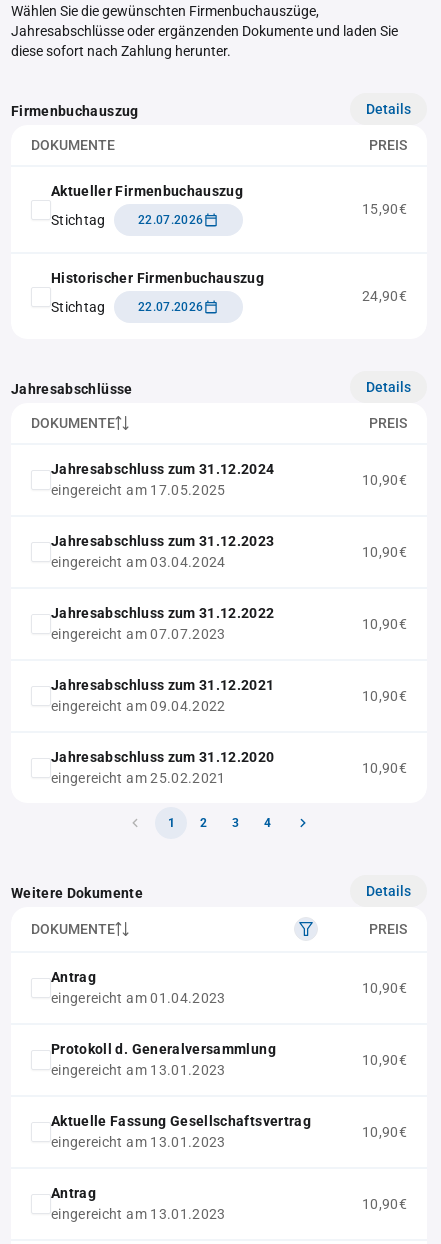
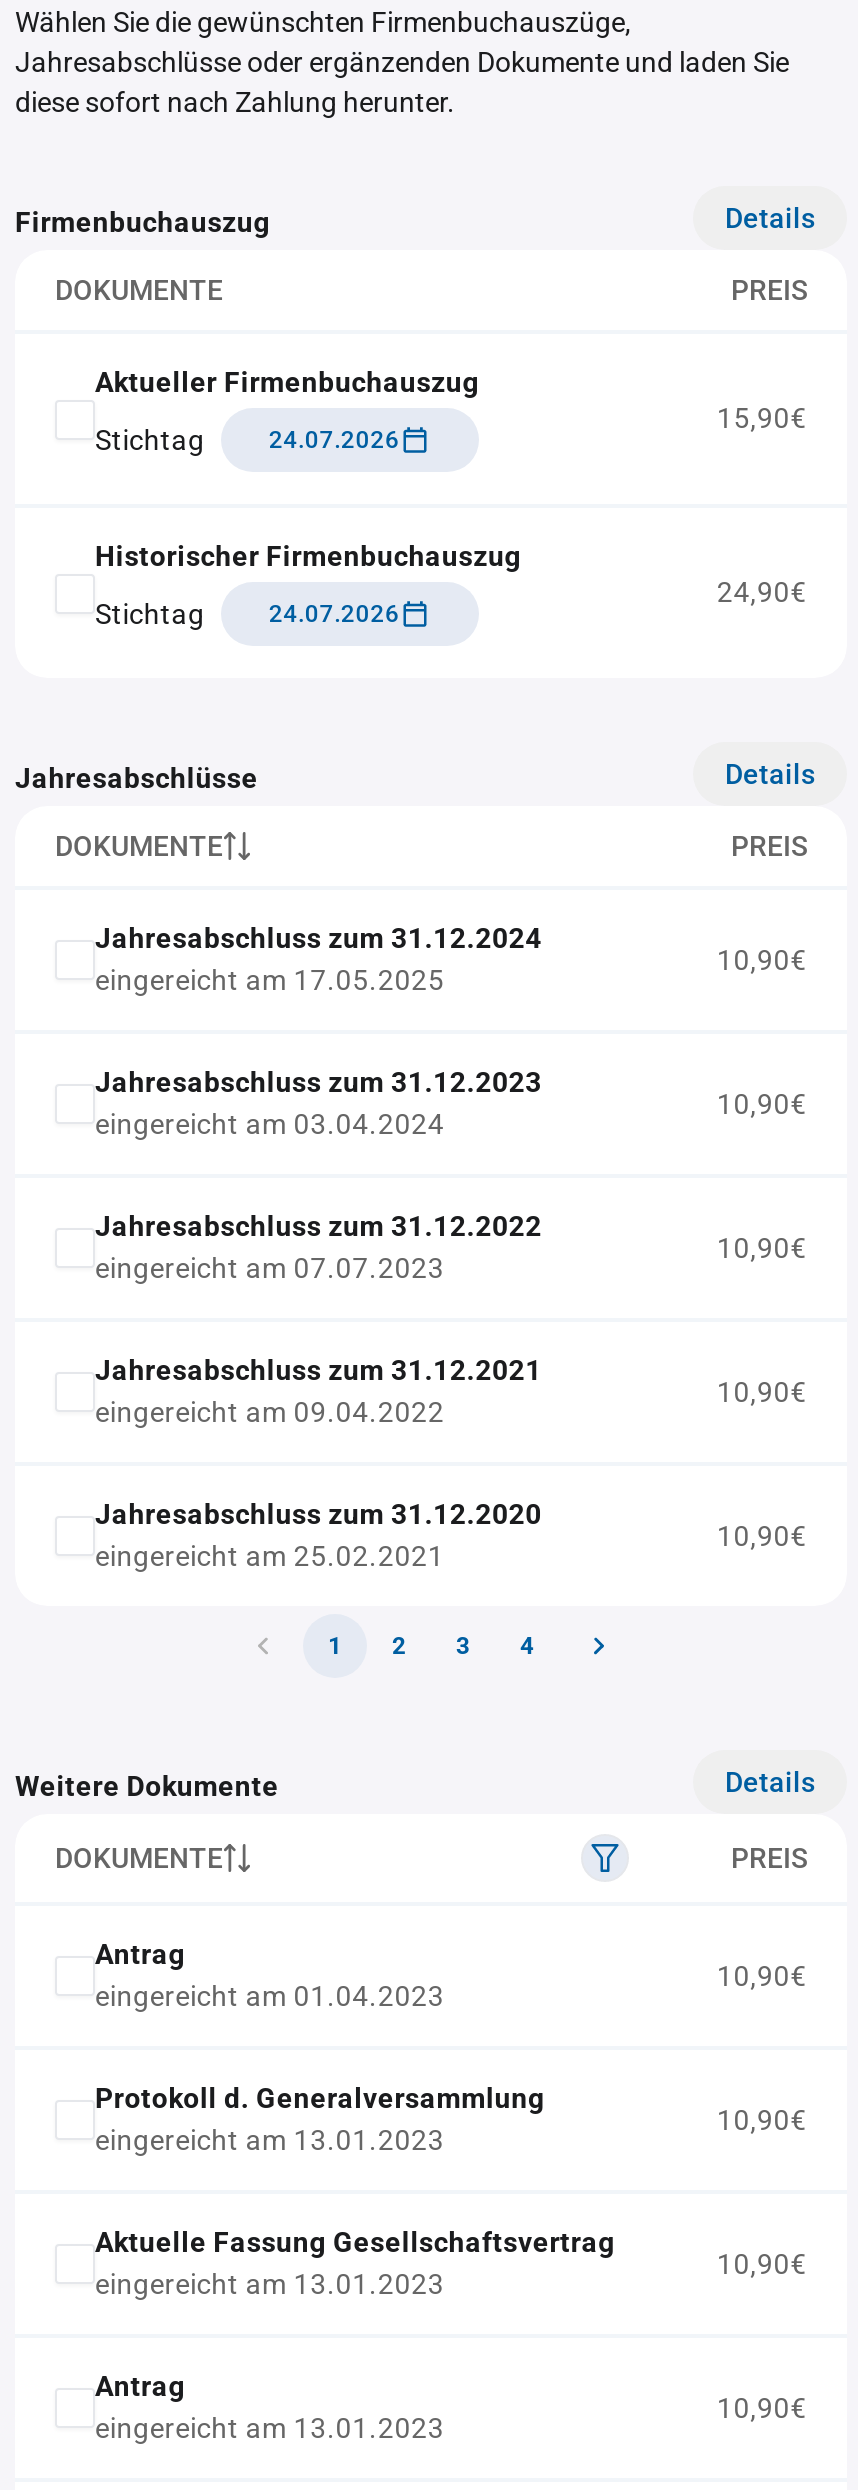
- 22.07.2026
+ 24.07.2026

- 22.07.2026
+ 24.07.2026
